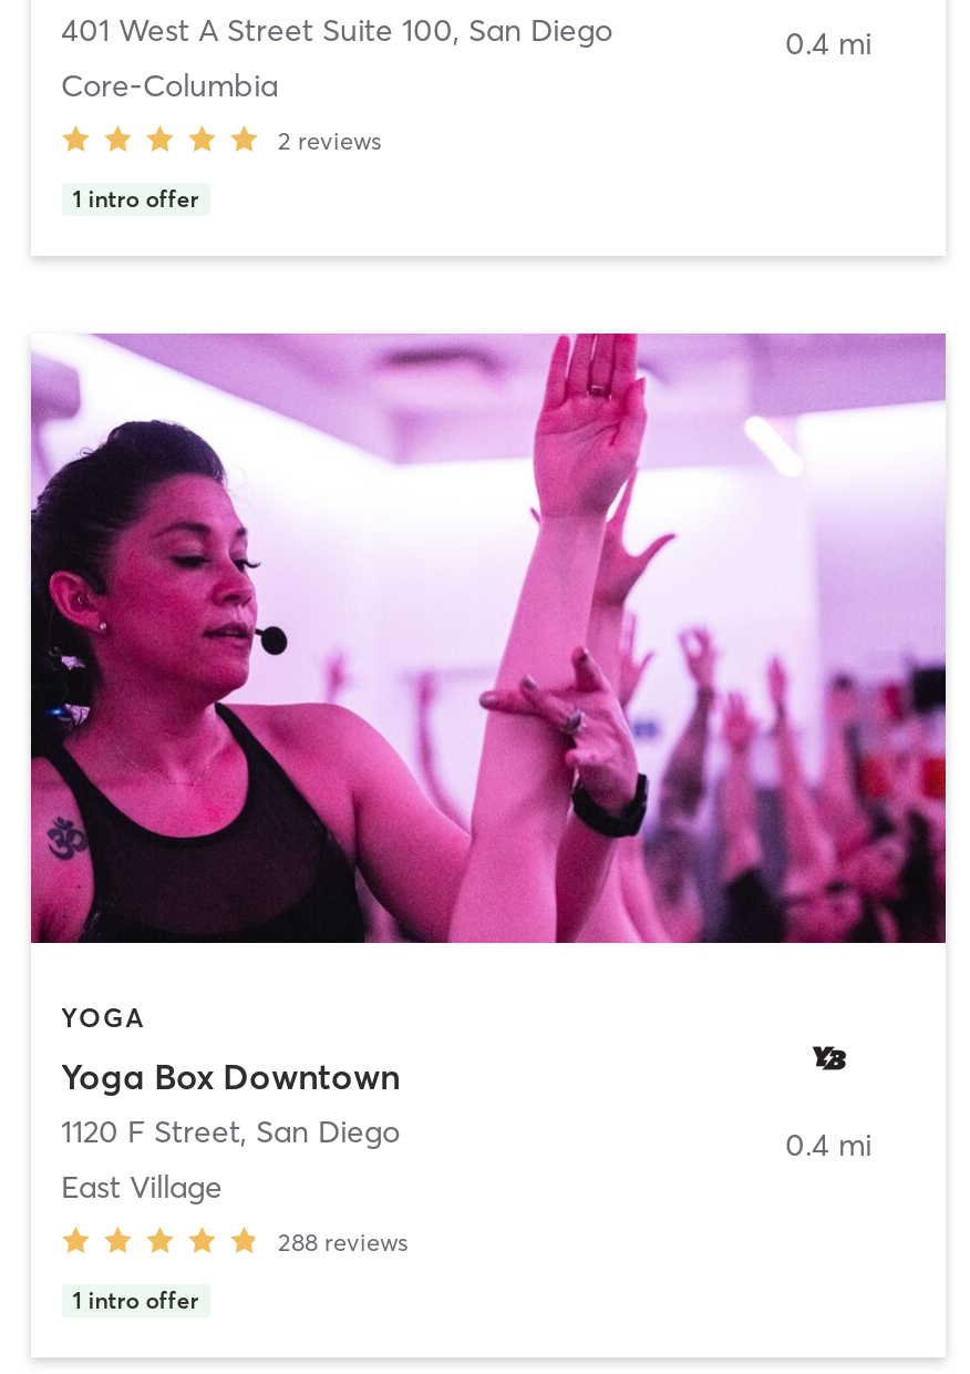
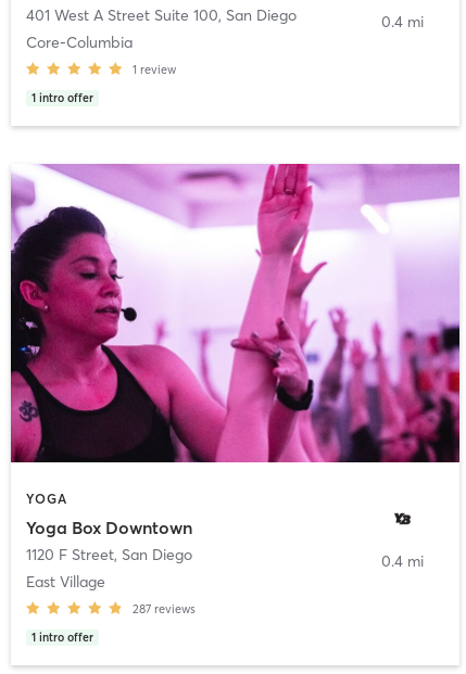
- 2 reviews
+ 1 review

- 288 reviews
+ 287 reviews
